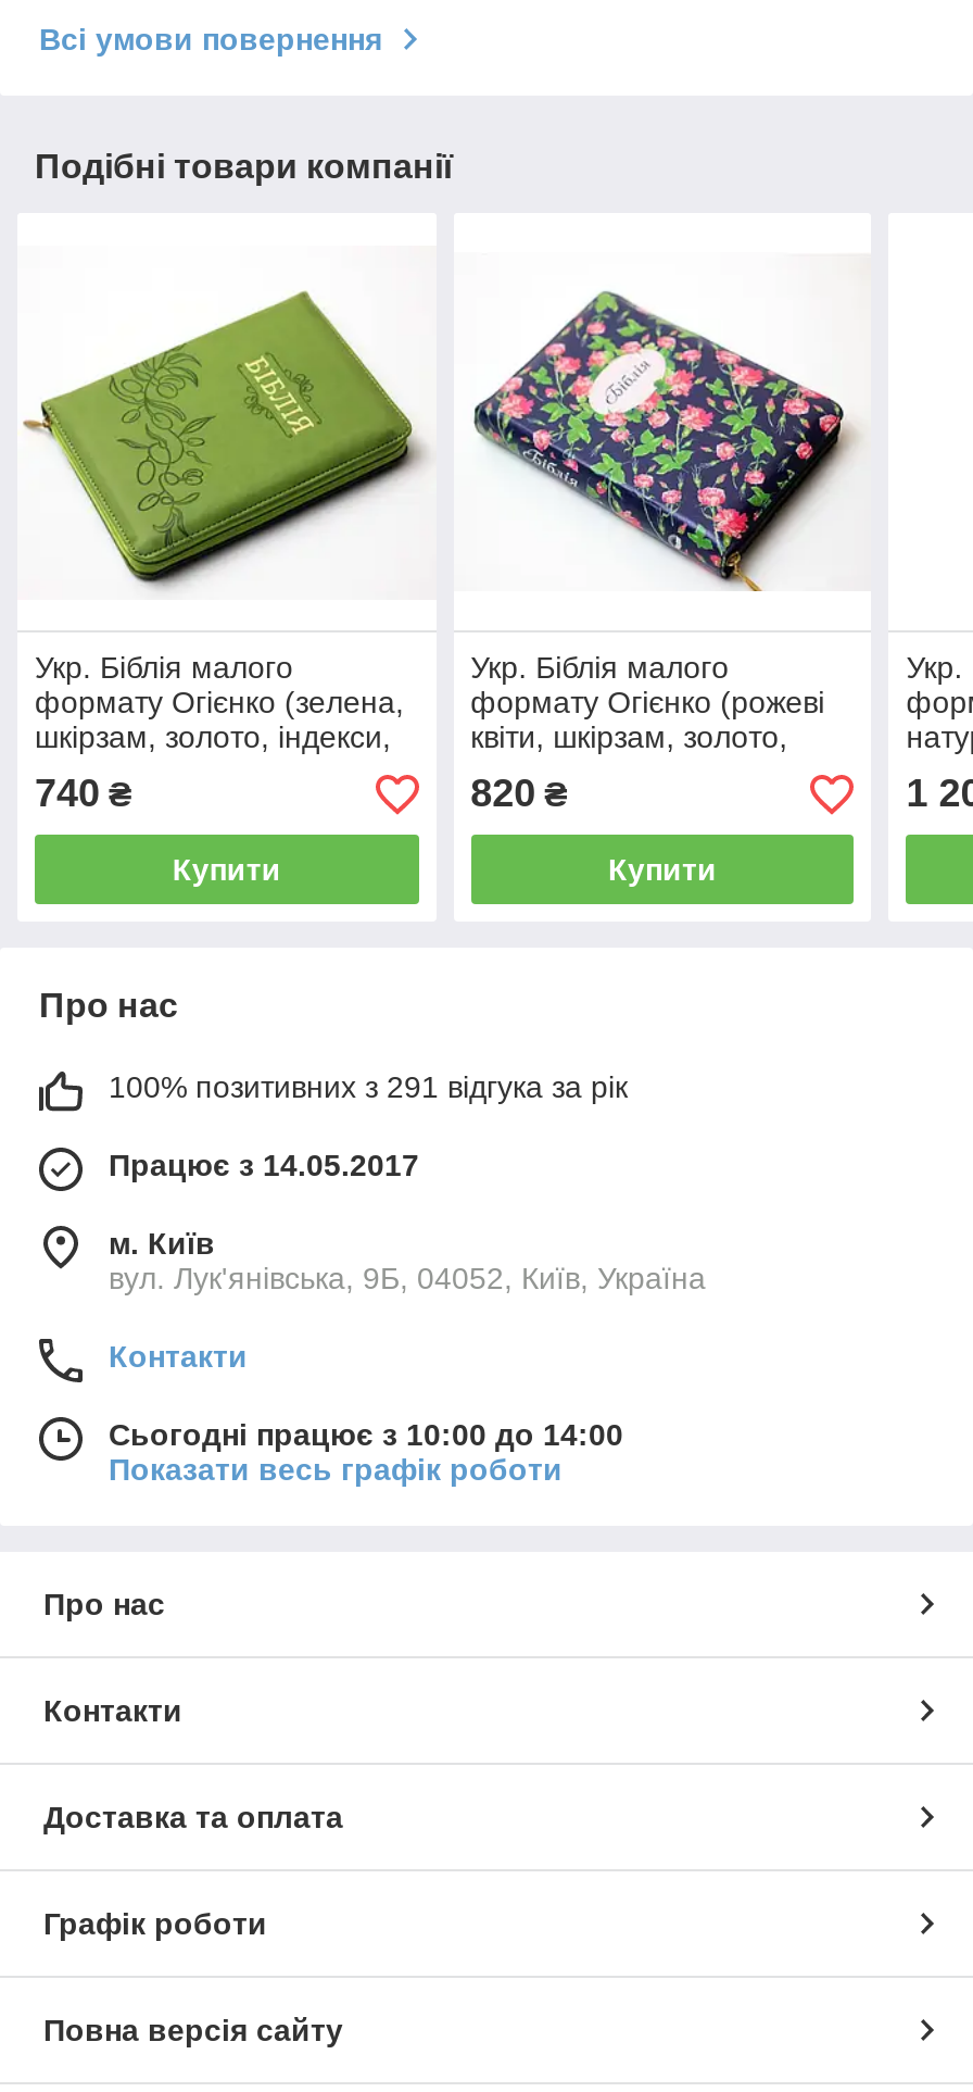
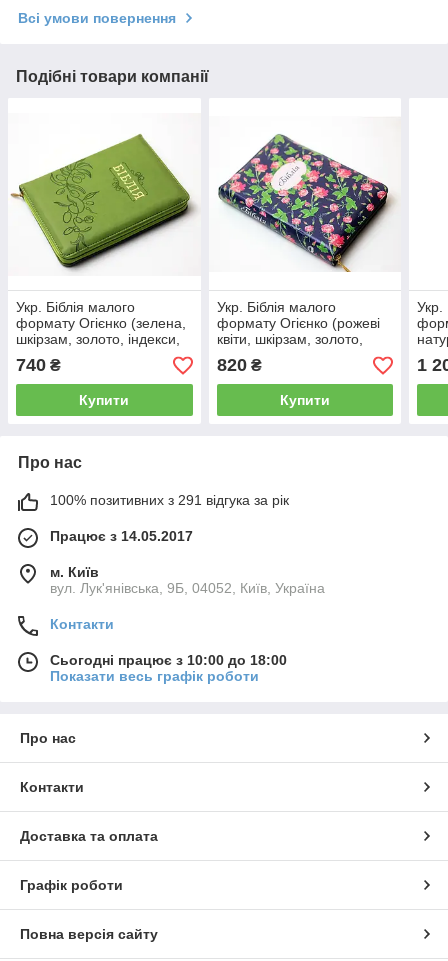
- Сьогодні працює з 10:00 до 14:00
+ Сьогодні працює з 10:00 до 18:00
